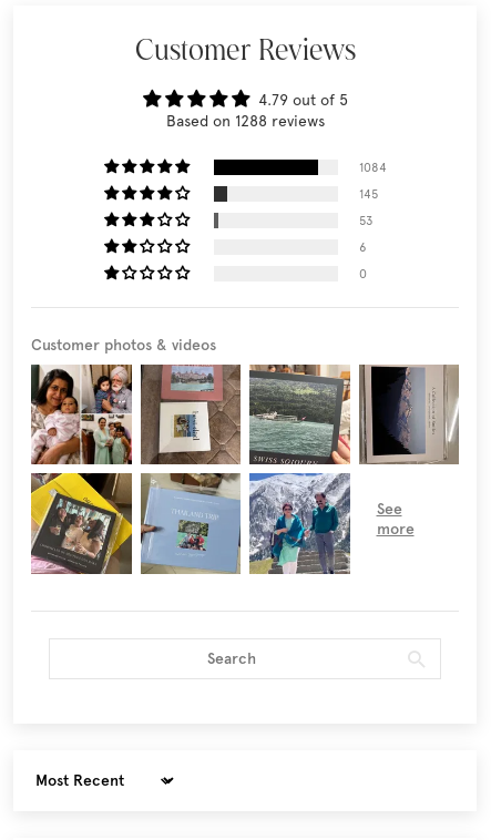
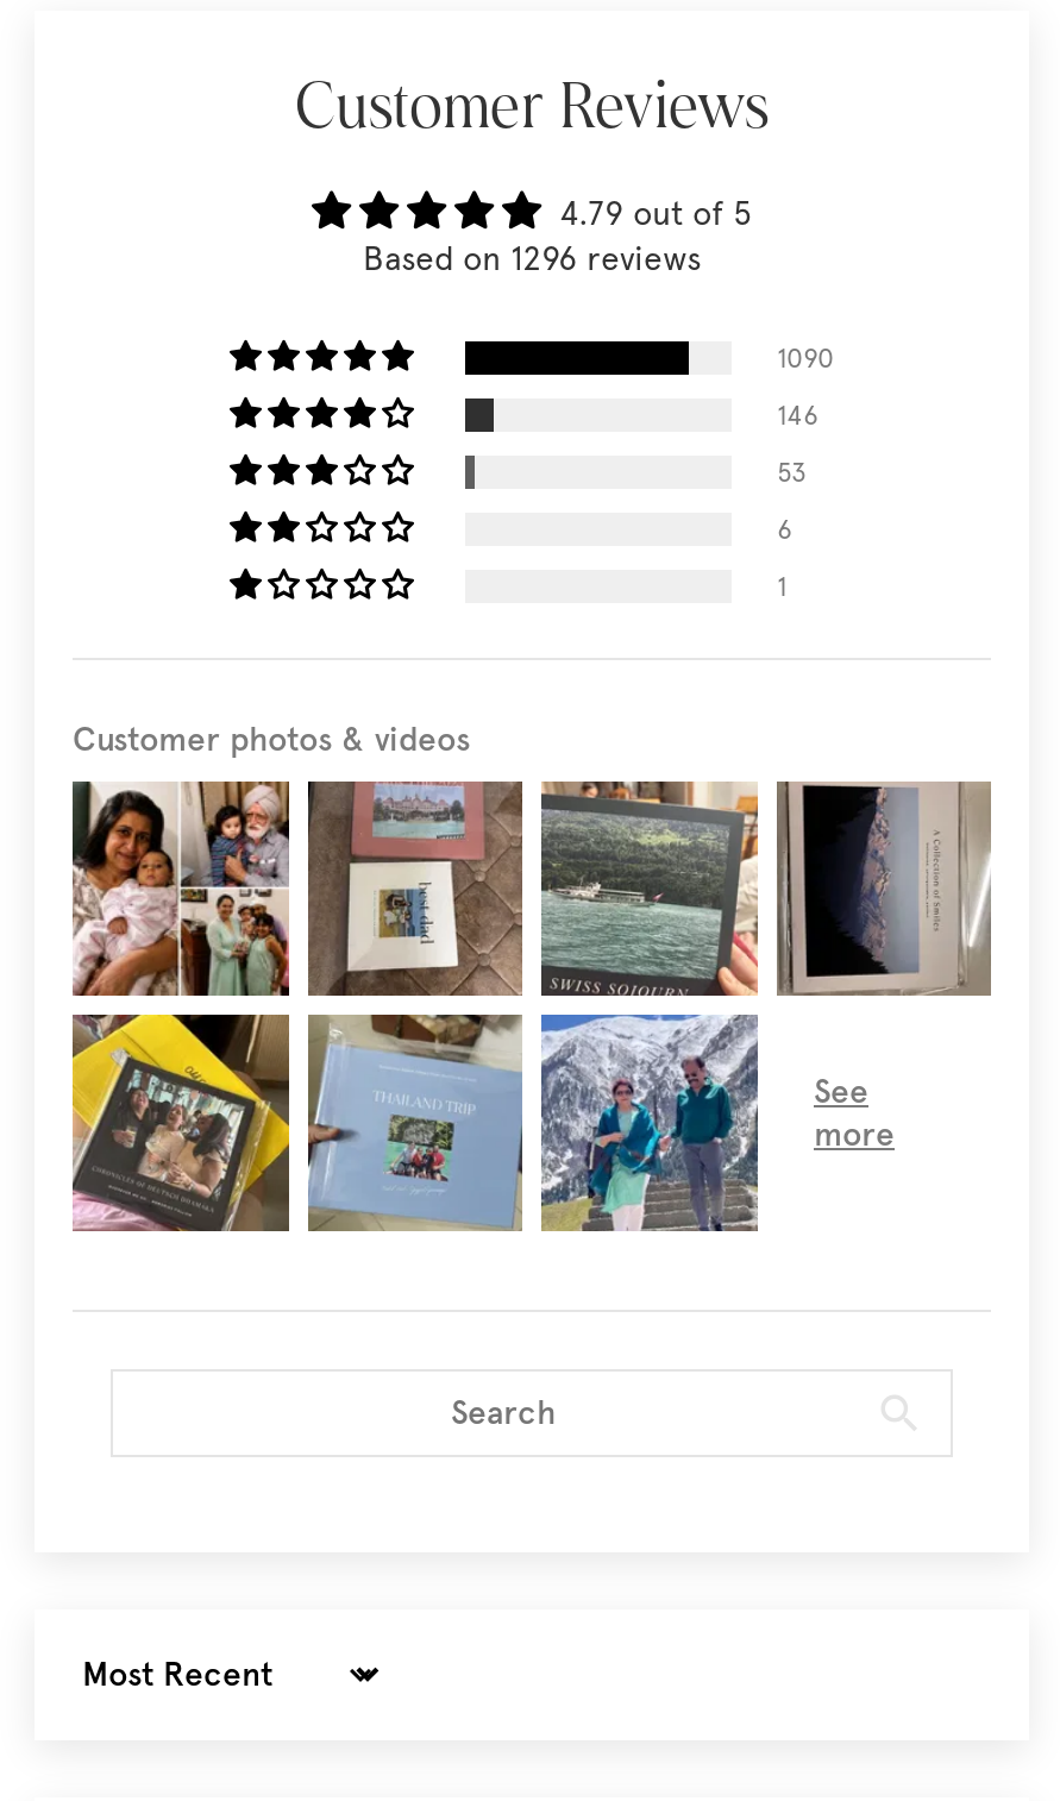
- Based on 1288 reviews
+ Based on 1296 reviews

- 1084
+ 1090

- 145
+ 146

- 0
+ 1
